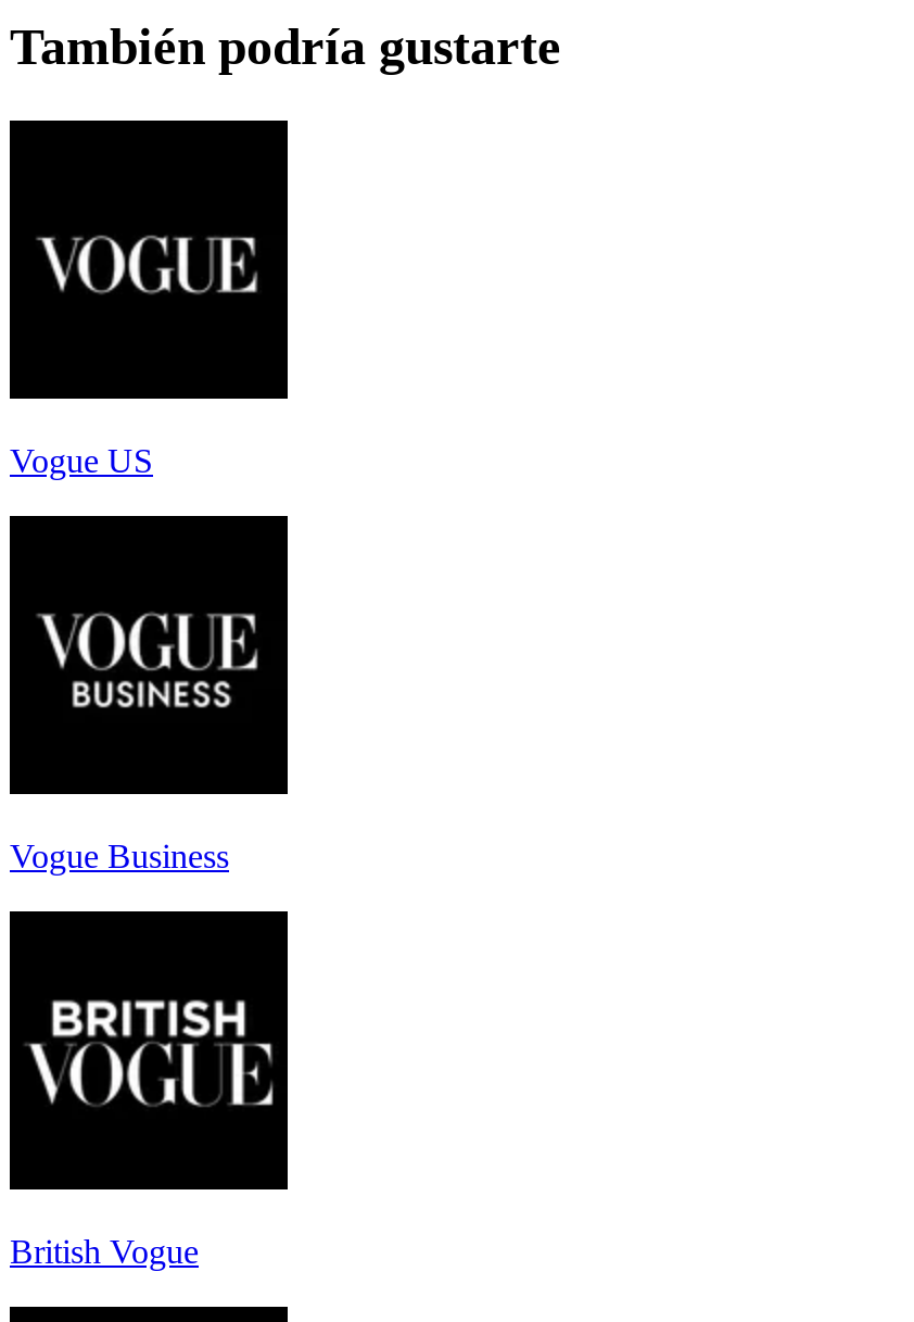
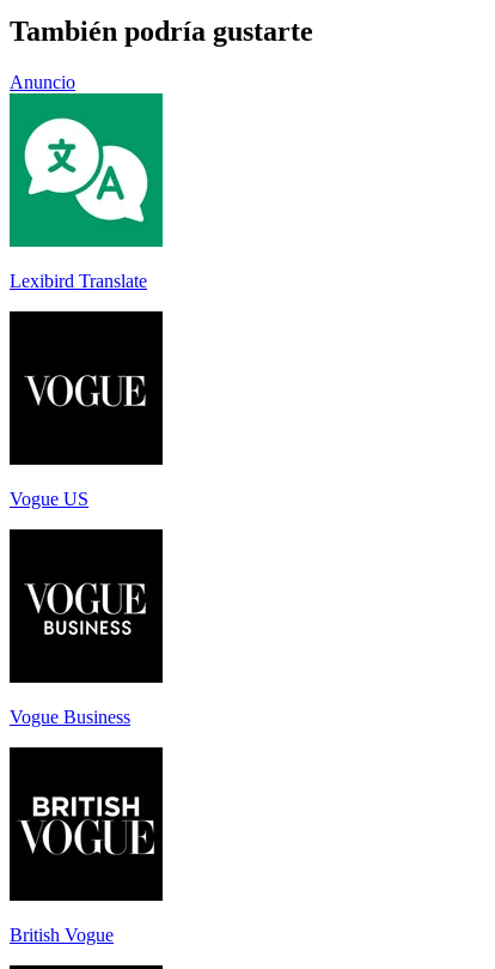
+ [image]
+ Lexibird Translate

+ Anuncio
